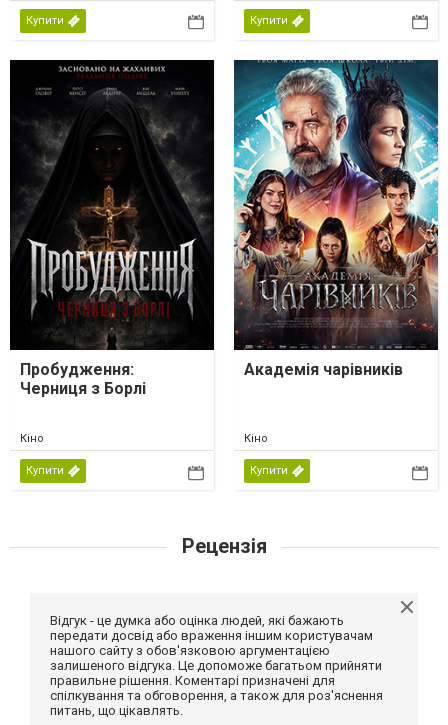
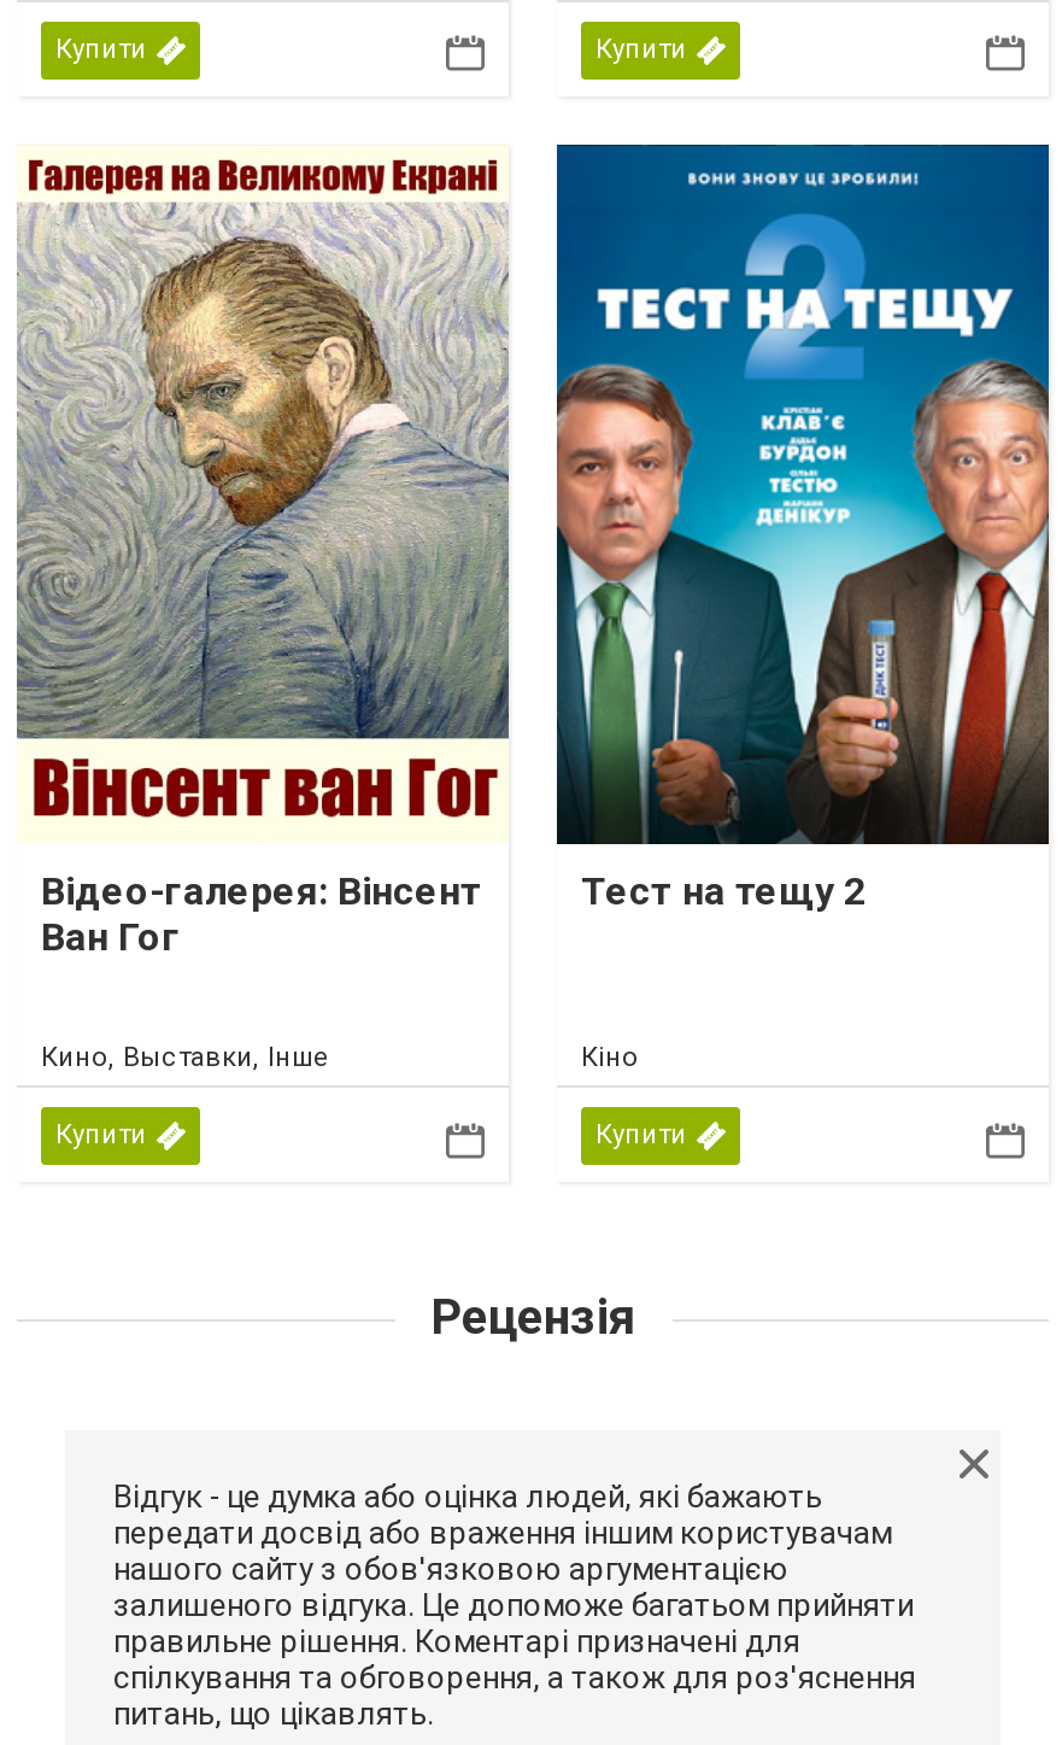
- [image]
- Пробудження:
- Черниця з Борлі
+ [image]
+ Відео-галерея: Вінсент
+ Ван Гог

- [image]
- Академія чарівників
+ [image]
+ Тест на тещу 2

- Кіно
+ Кино, Выставки, Інше
